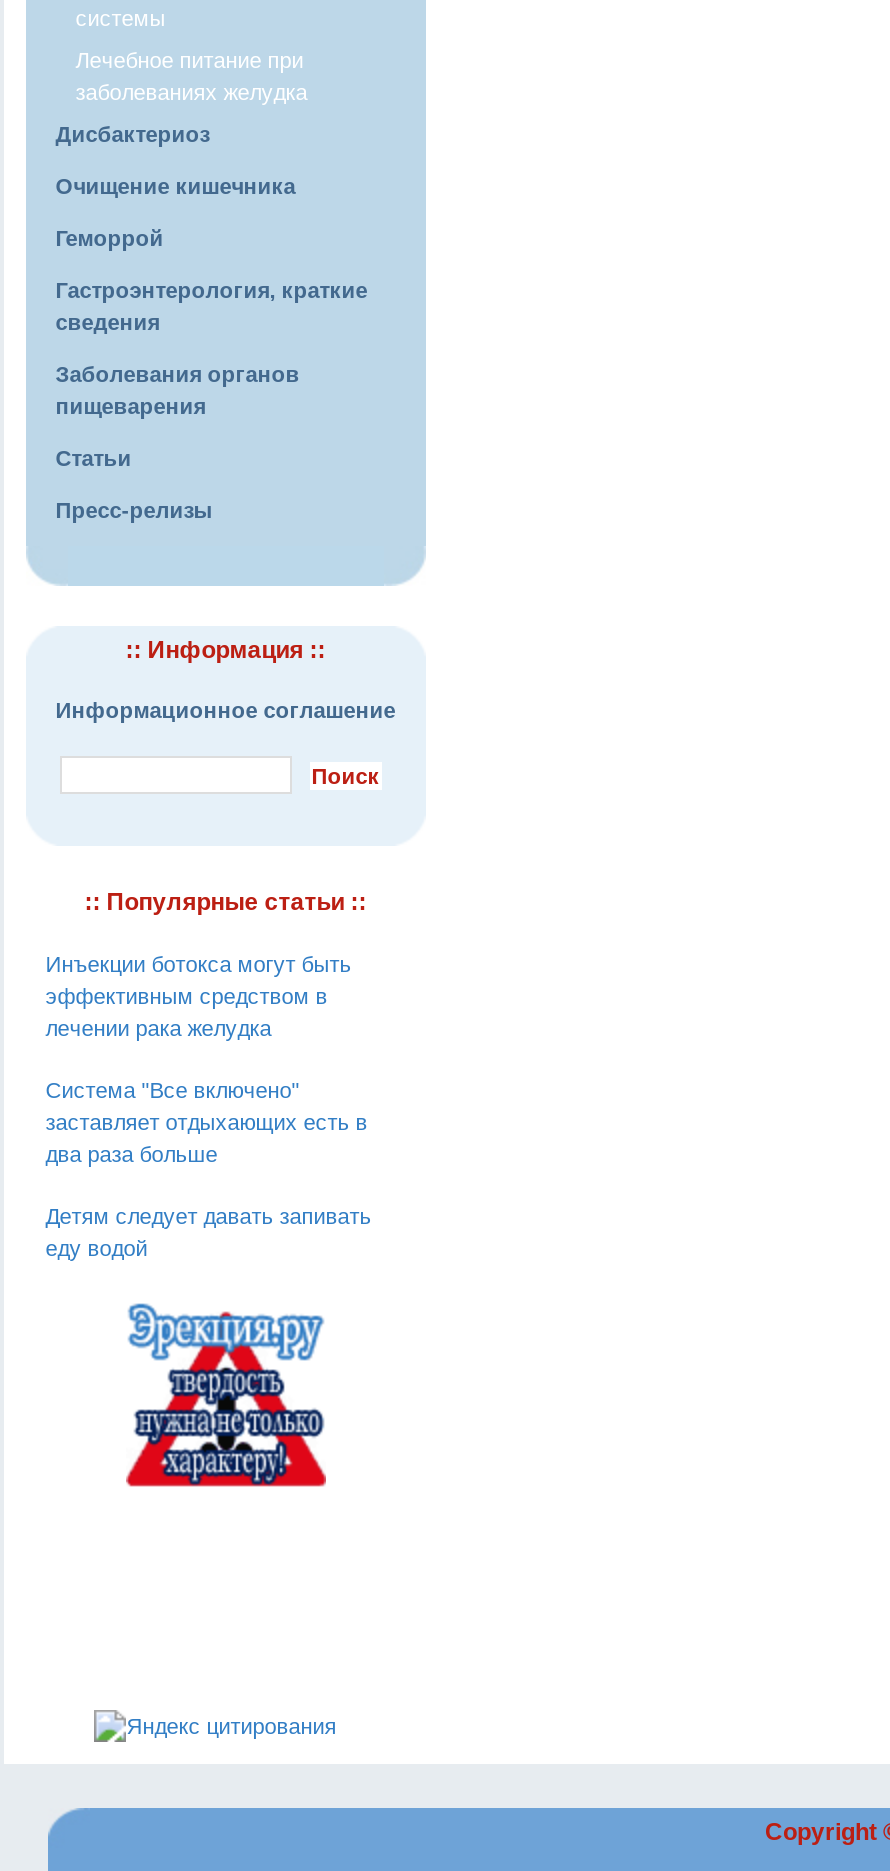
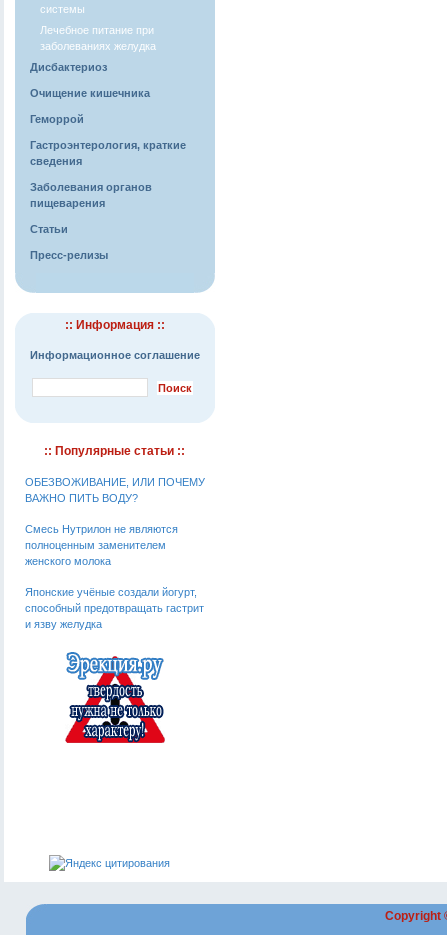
- Инъекции ботокса могут быть
- эффективным средством в
- лечении рака желудка
+ ОБЕЗВОЖИВАНИЕ, ИЛИ ПОЧЕМУ
+ ВАЖНО ПИТЬ ВОДУ?

- Система "Все включено"
- заставляет отдыхающих есть в
- два раза больше
+ Смесь Нутрилон не являются
+ полноценным заменителем
+ женского молока

- Детям следует давать запивать
- еду водой
+ Японские учёные создали йогурт,
+ способный предотвращать гастрит
+ и язву желудка
